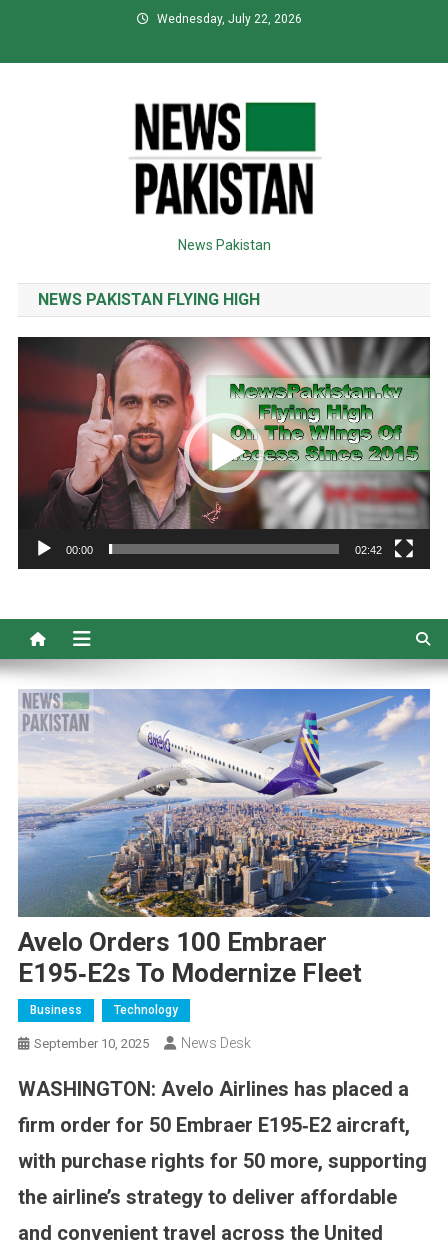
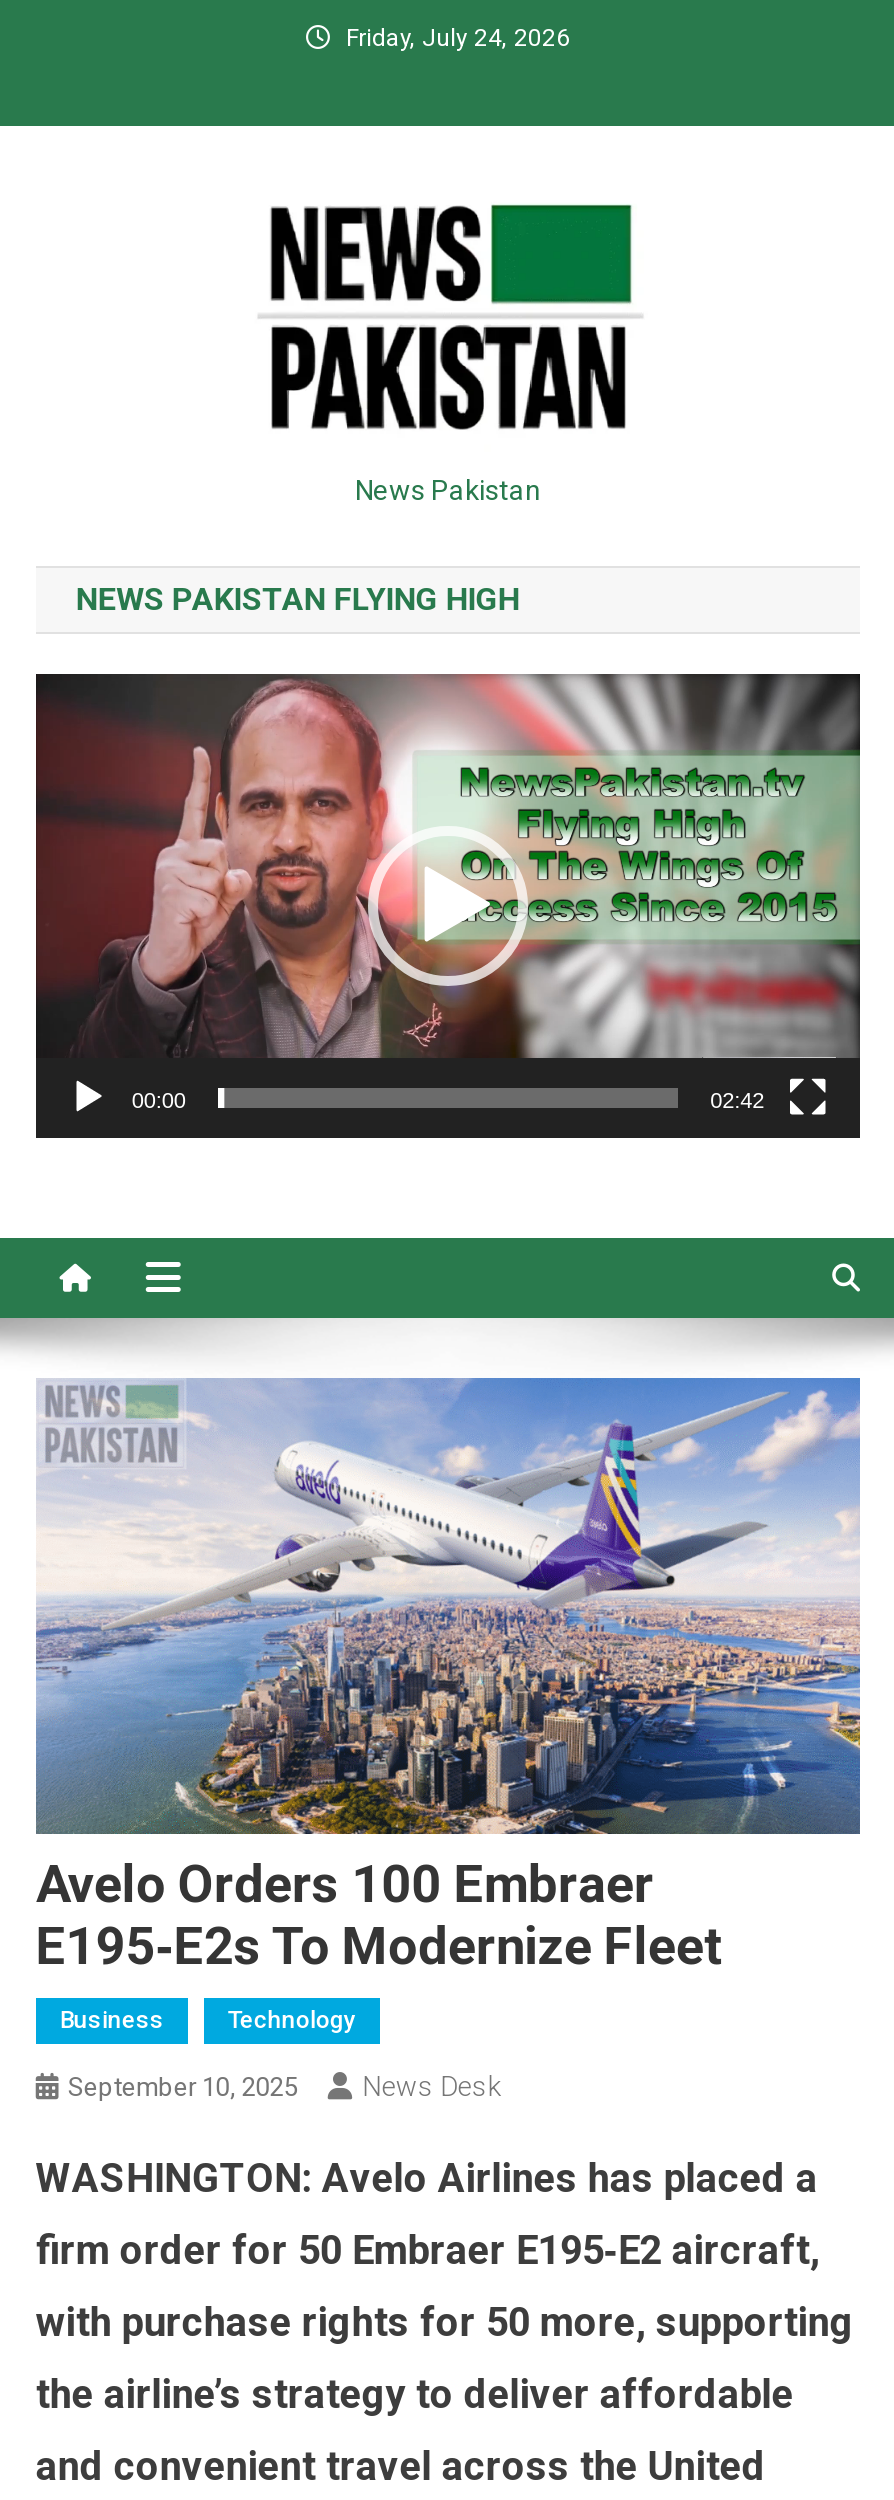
- Wednesday, July 22, 2026
+ Friday, July 24, 2026
